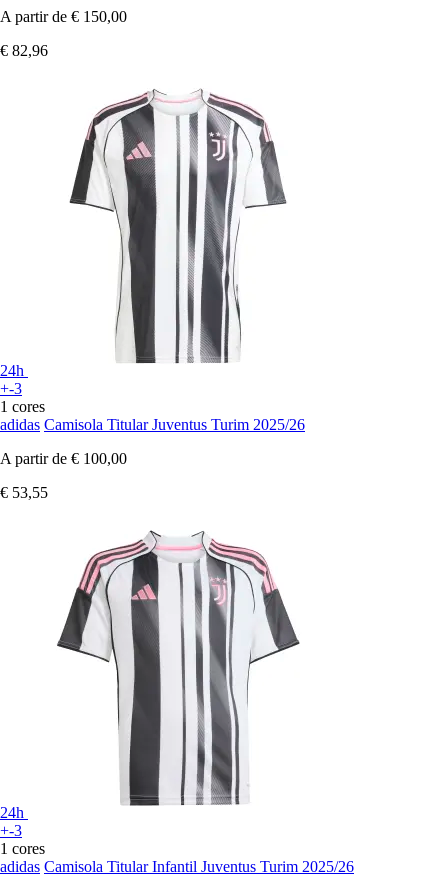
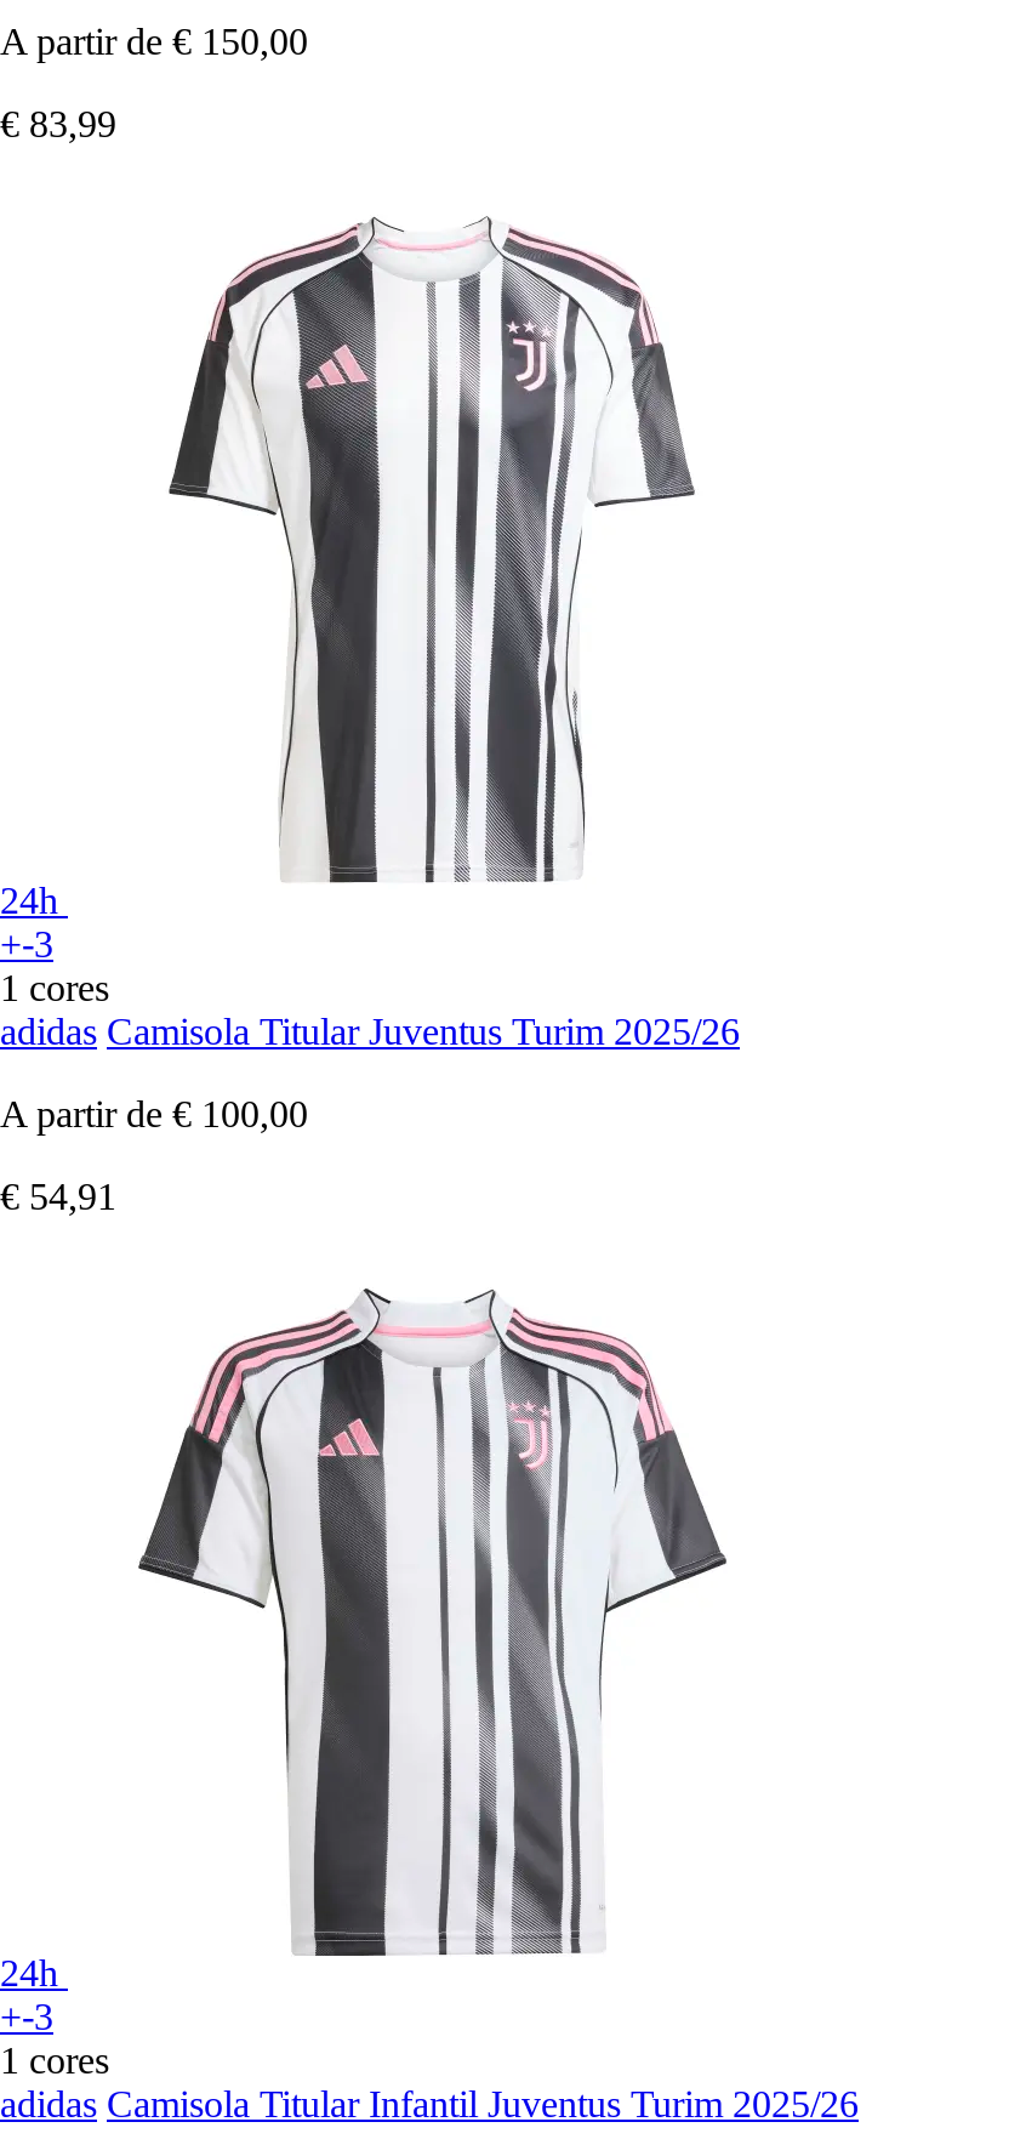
- € 82,96
+ € 83,99

- € 53,55
+ € 54,91
